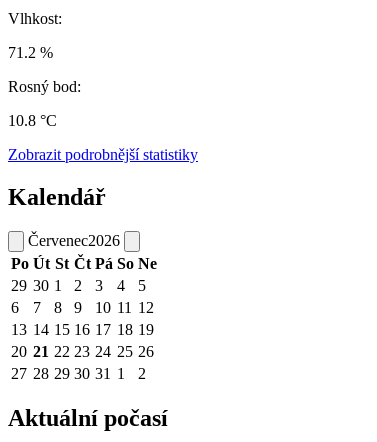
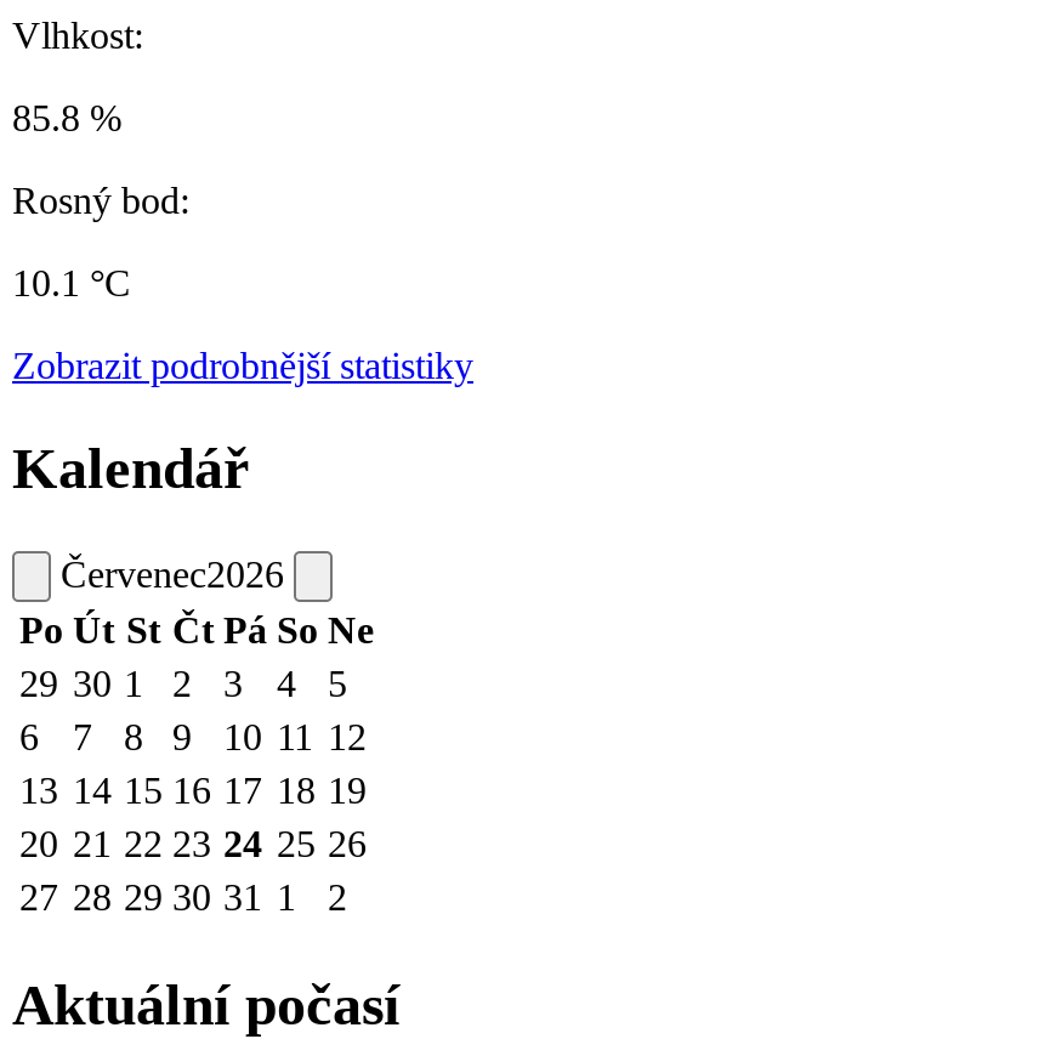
- 71.2 %
+ 85.8 %

- 10.8 °C
+ 10.1 °C
